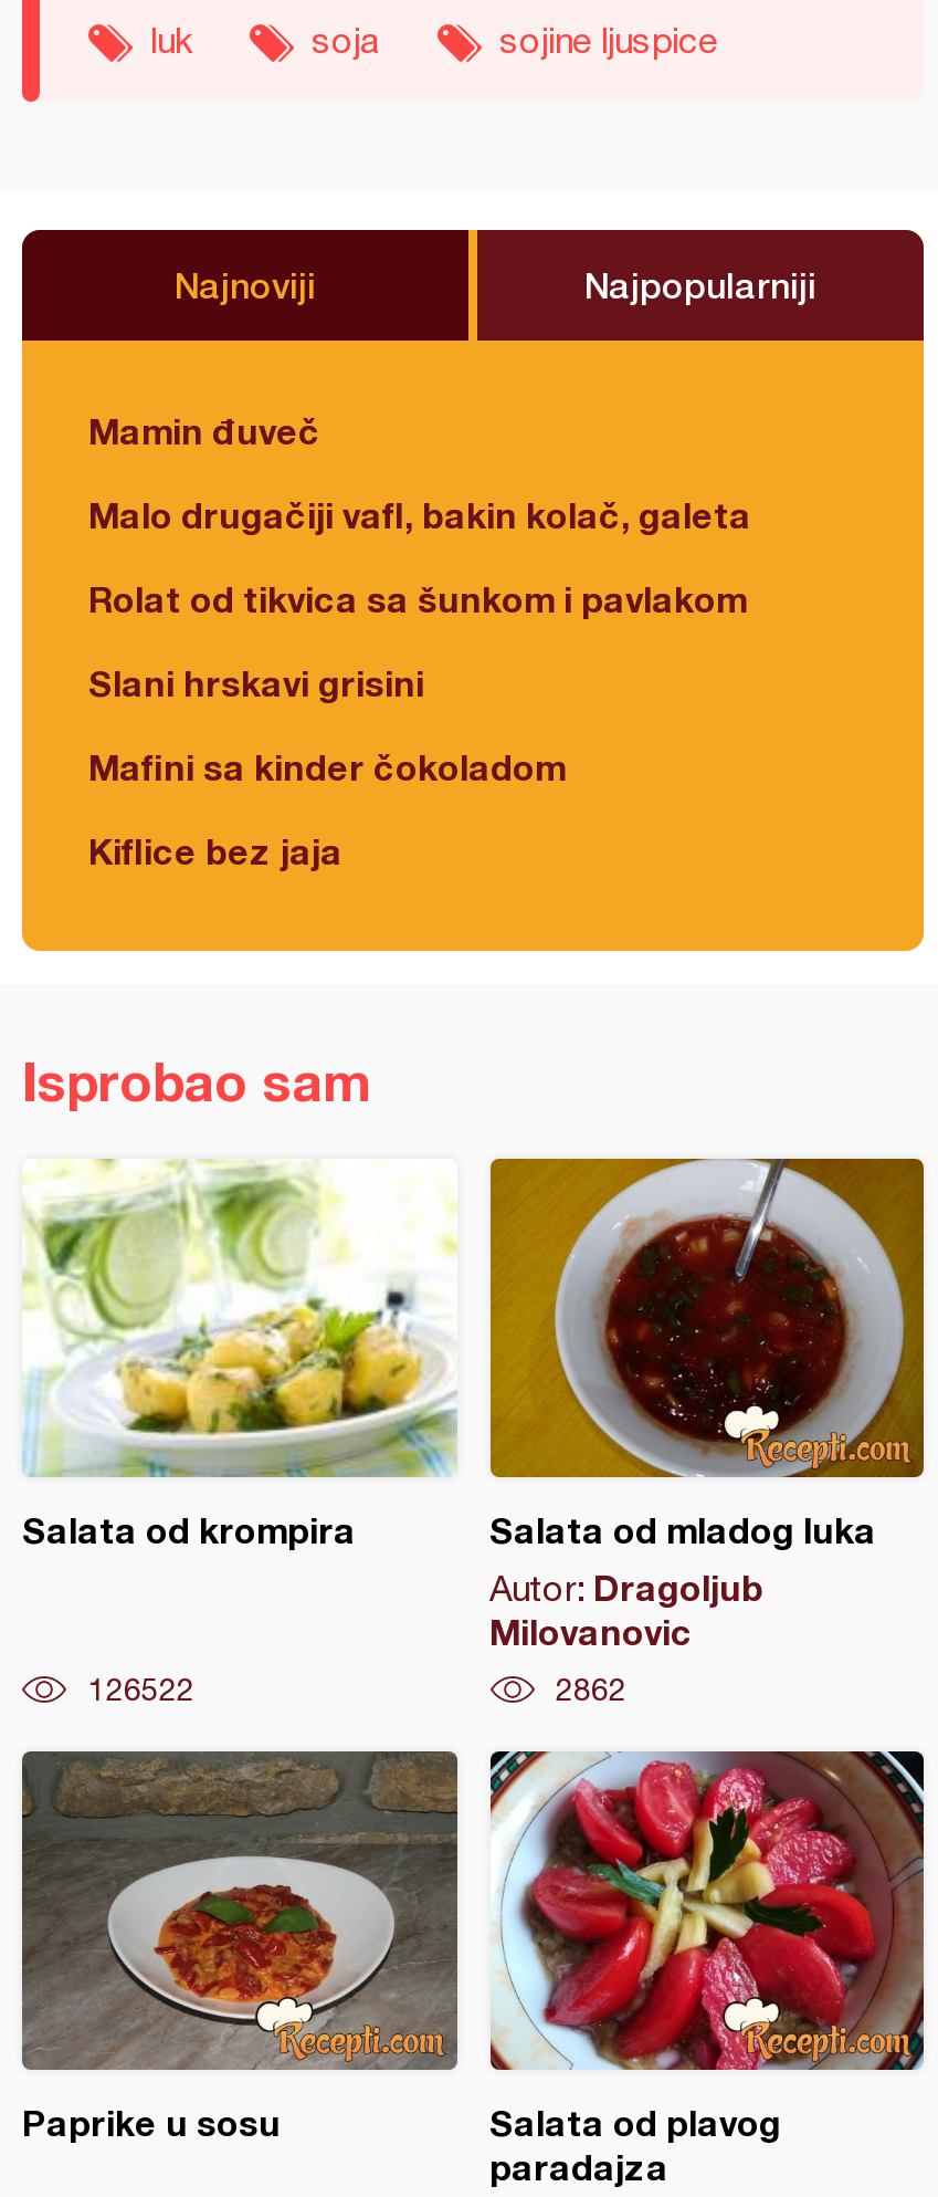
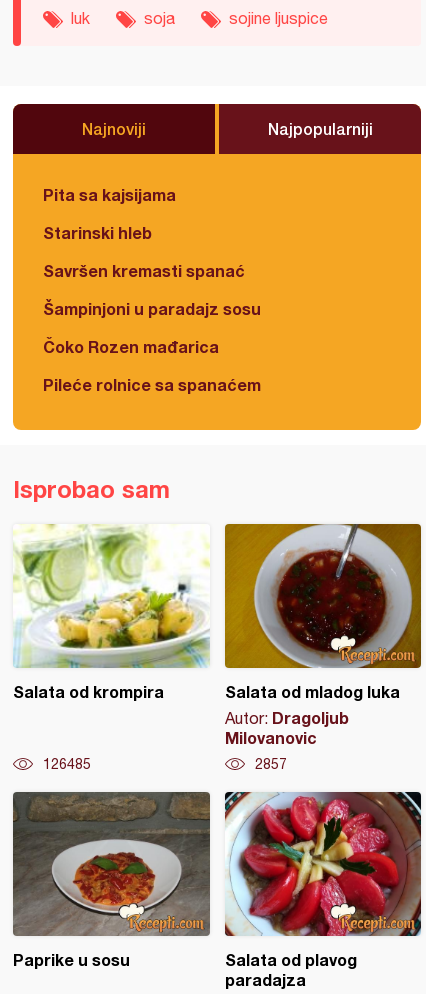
- Mamin đuveč
+ Pita sa kajsijama

- Malo drugačiji vafl, bakin kolač, galeta
+ Starinski hleb

- Rolat od tikvica sa šunkom i pavlakom
+ Savršen kremasti spanać

- Slani hrskavi grisini
+ Šampinjoni u paradajz sosu

- Mafini sa kinder čokoladom
+ Čoko Rozen mađarica

- Kiflice bez jaja
+ Pileće rolnice sa spanaćem

- 126522
+ 126485

- 2862
+ 2857
